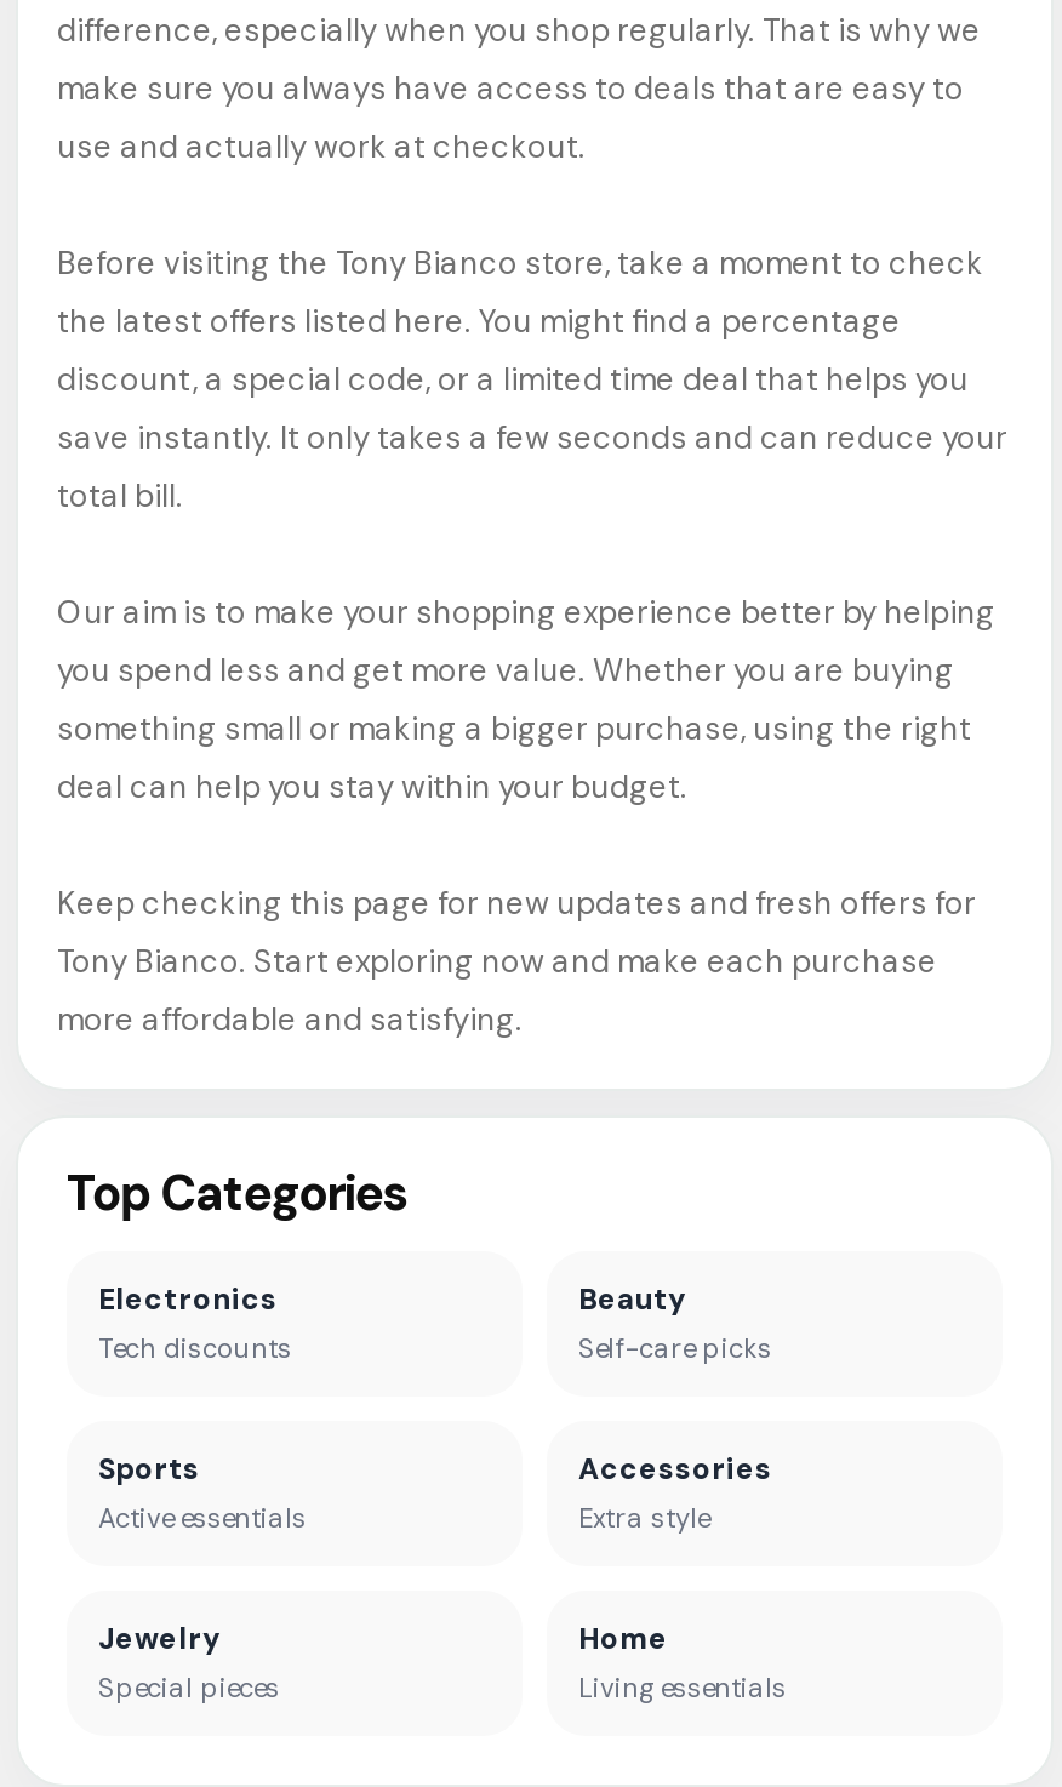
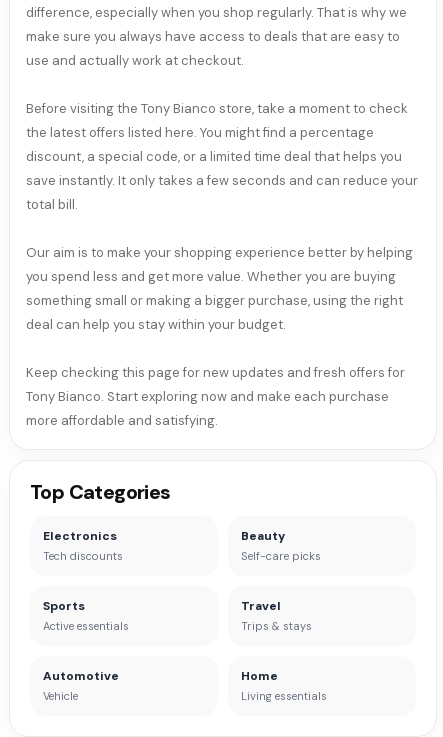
- Accessories
- Extra style
+ Travel
+ Trips & stays

- Jewelry
- Special pieces
+ Automotive
+ Vehicle
